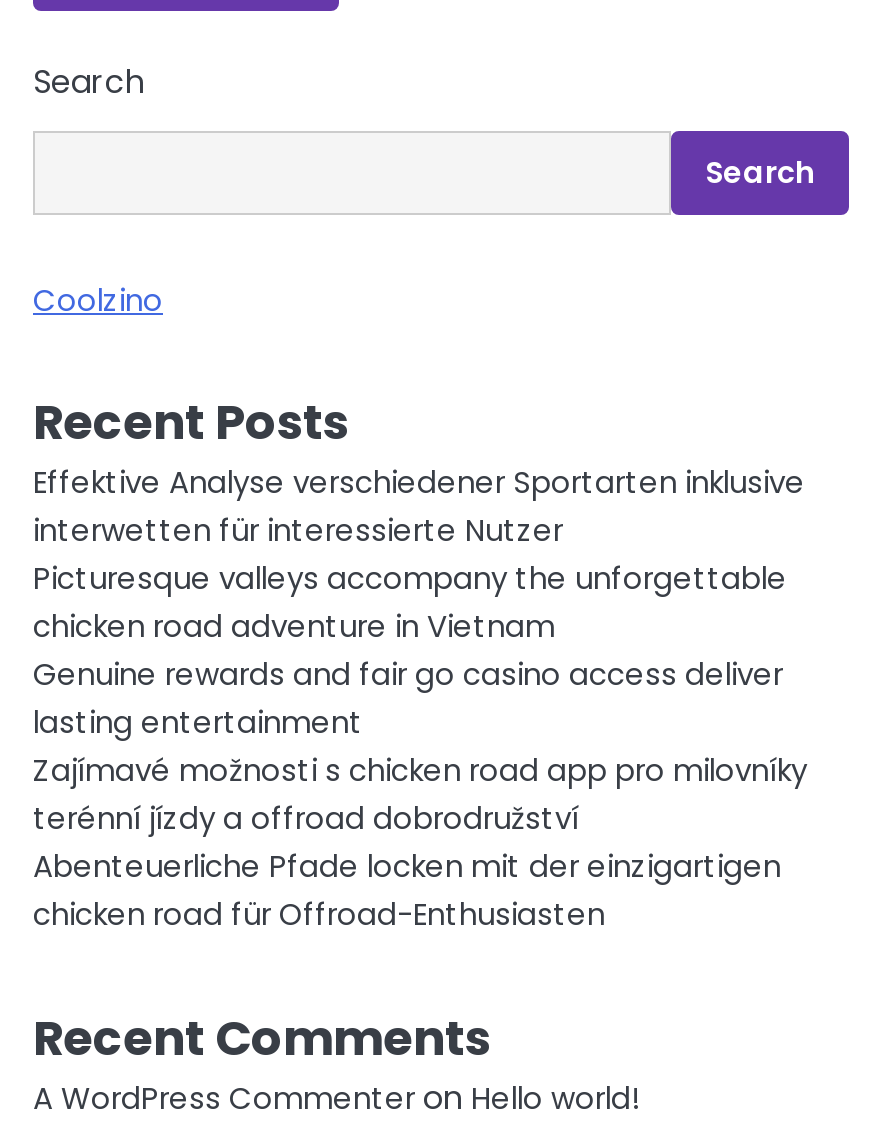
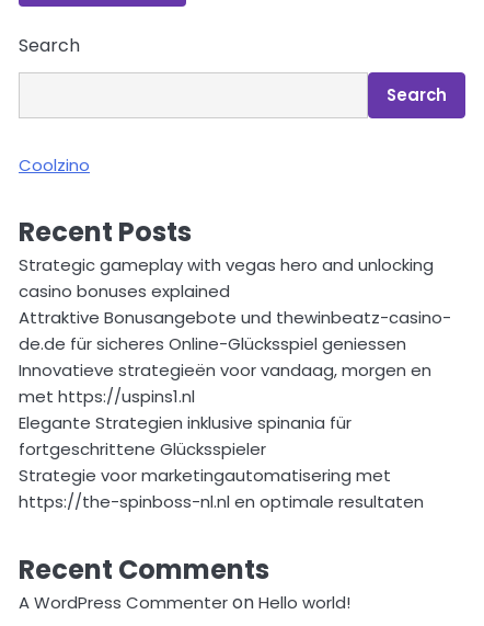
- Effektive Analyse verschiedener Sportarten inklusive
- interwetten für interessierte Nutzer
- Picturesque valleys accompany the unforgettable
- chicken road adventure in Vietnam
- Genuine rewards and fair go casino access deliver
- lasting entertainment
- Zajímavé možnosti s chicken road app pro milovníky
- terénní jízdy a offroad dobrodružství
- Abenteuerliche Pfade locken mit der einzigartigen
- chicken road für Offroad-Enthusiasten
+ Strategic gameplay with vegas hero and unlocking
+ casino bonuses explained
+ Attraktive Bonusangebote und thewinbeatz-casino-
+ de.de für sicheres Online-Glücksspiel geniessen
+ Innovatieve strategieën voor vandaag, morgen en
+ met https://uspins1.nl
+ Elegante Strategien inklusive spinania für
+ fortgeschrittene Glücksspieler
+ Strategie voor marketingautomatisering met
+ https://the-spinboss-nl.nl en optimale resultaten
